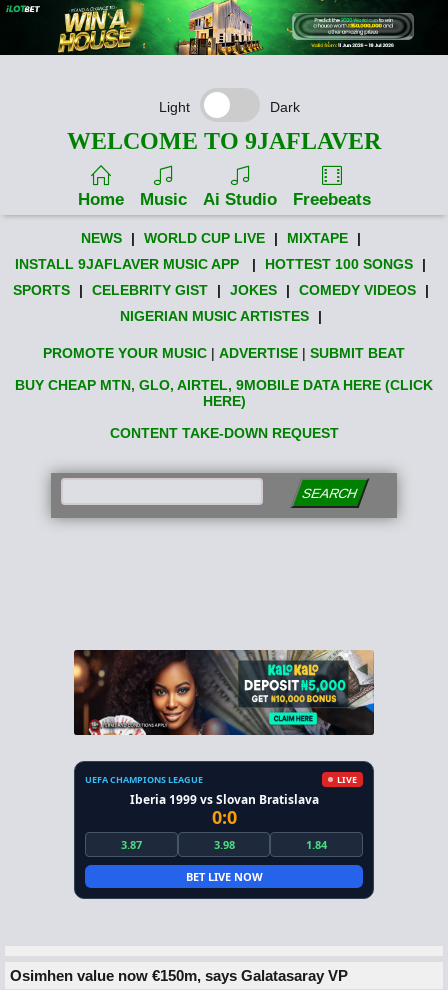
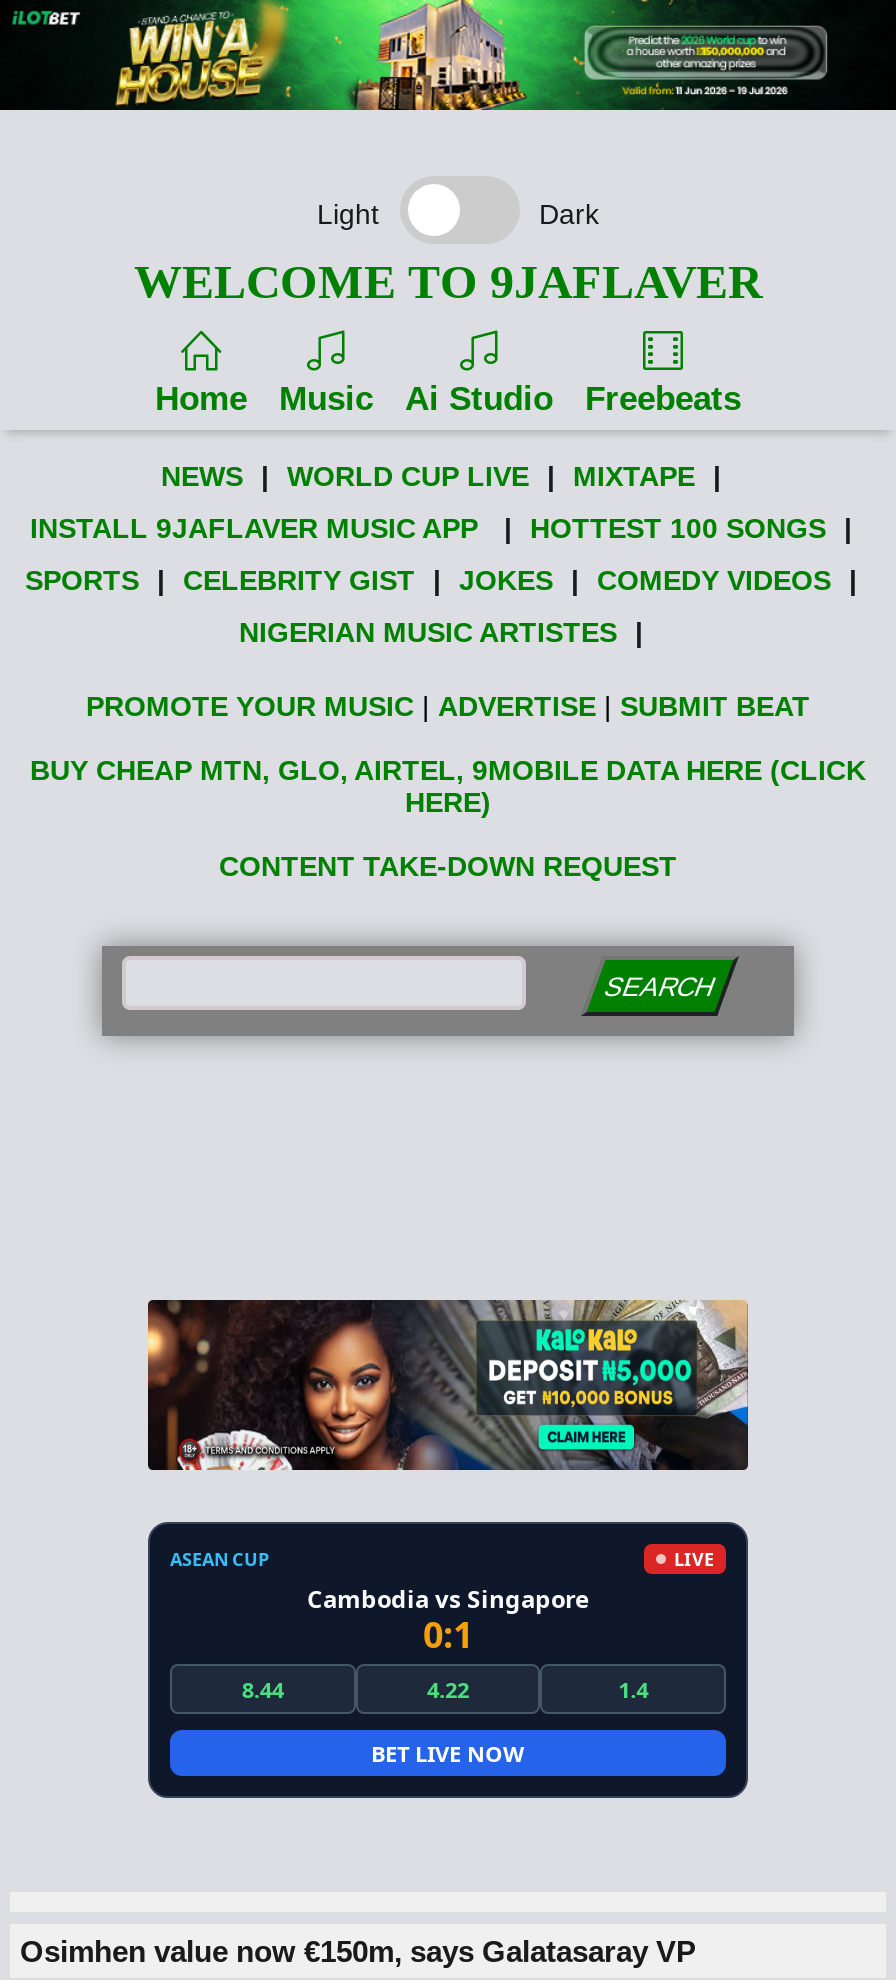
- UEFA CHAMPIONS LEAGUE
+ ASEAN CUP

- Iberia 1999 vs Slovan Bratislava
- 0:0
- 3.87
- 3.98
- 1.84
+ Cambodia vs Singapore
+ 0:1
+ 8.44
+ 4.22
+ 1.4
